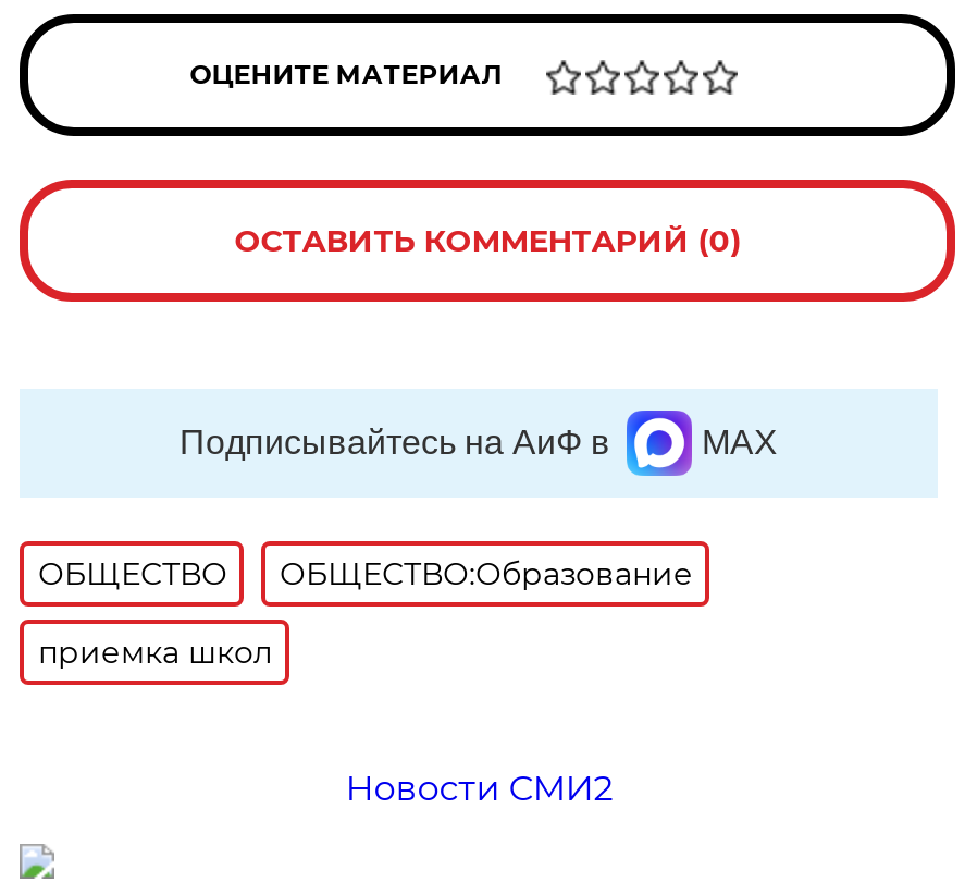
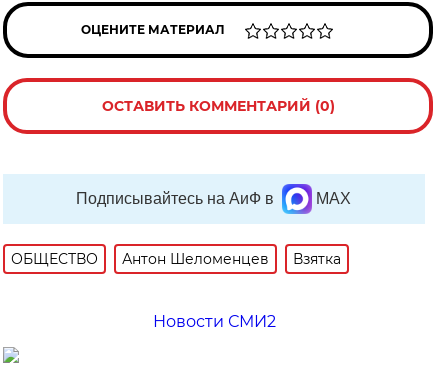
- ОБЩЕСТВО:Образование
- приемка школ
+ Антон Шеломенцев
+ Взятка
